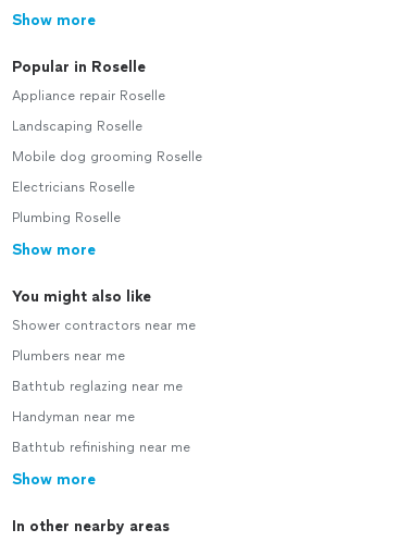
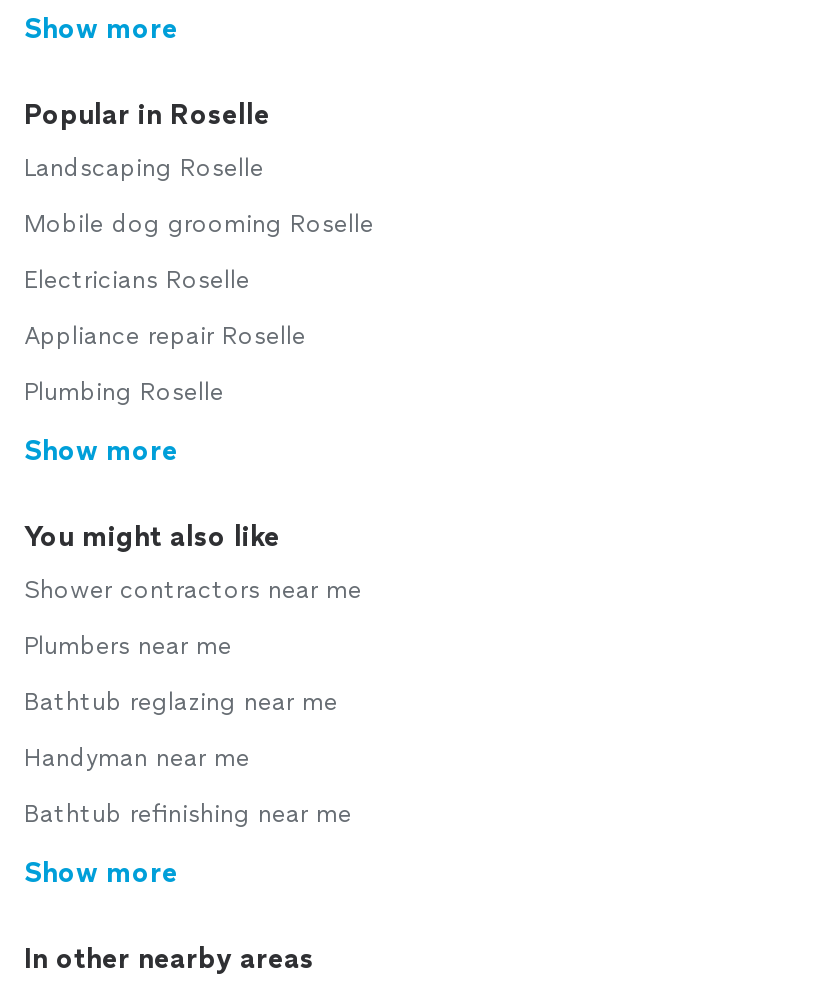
moved down: Appliance repair Roselle

moved up: Landscaping Roselle | Mobile dog grooming Roselle | Electricians Roselle
